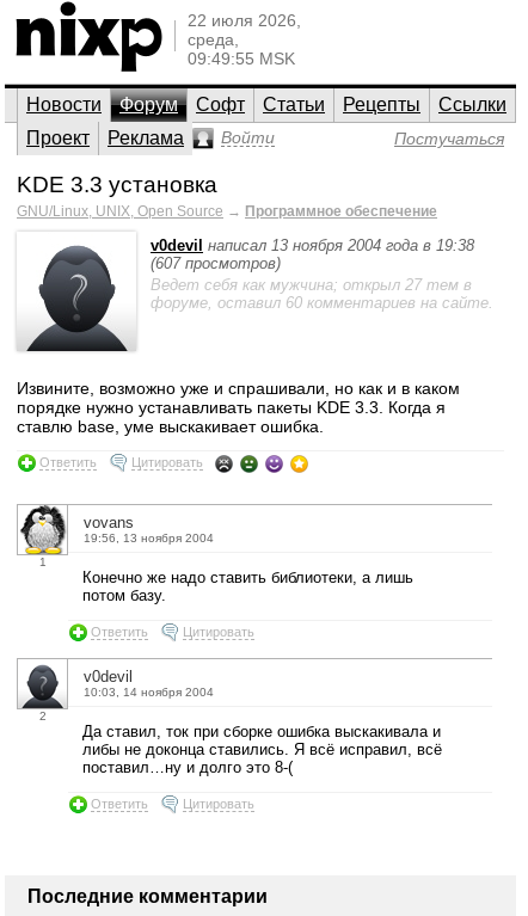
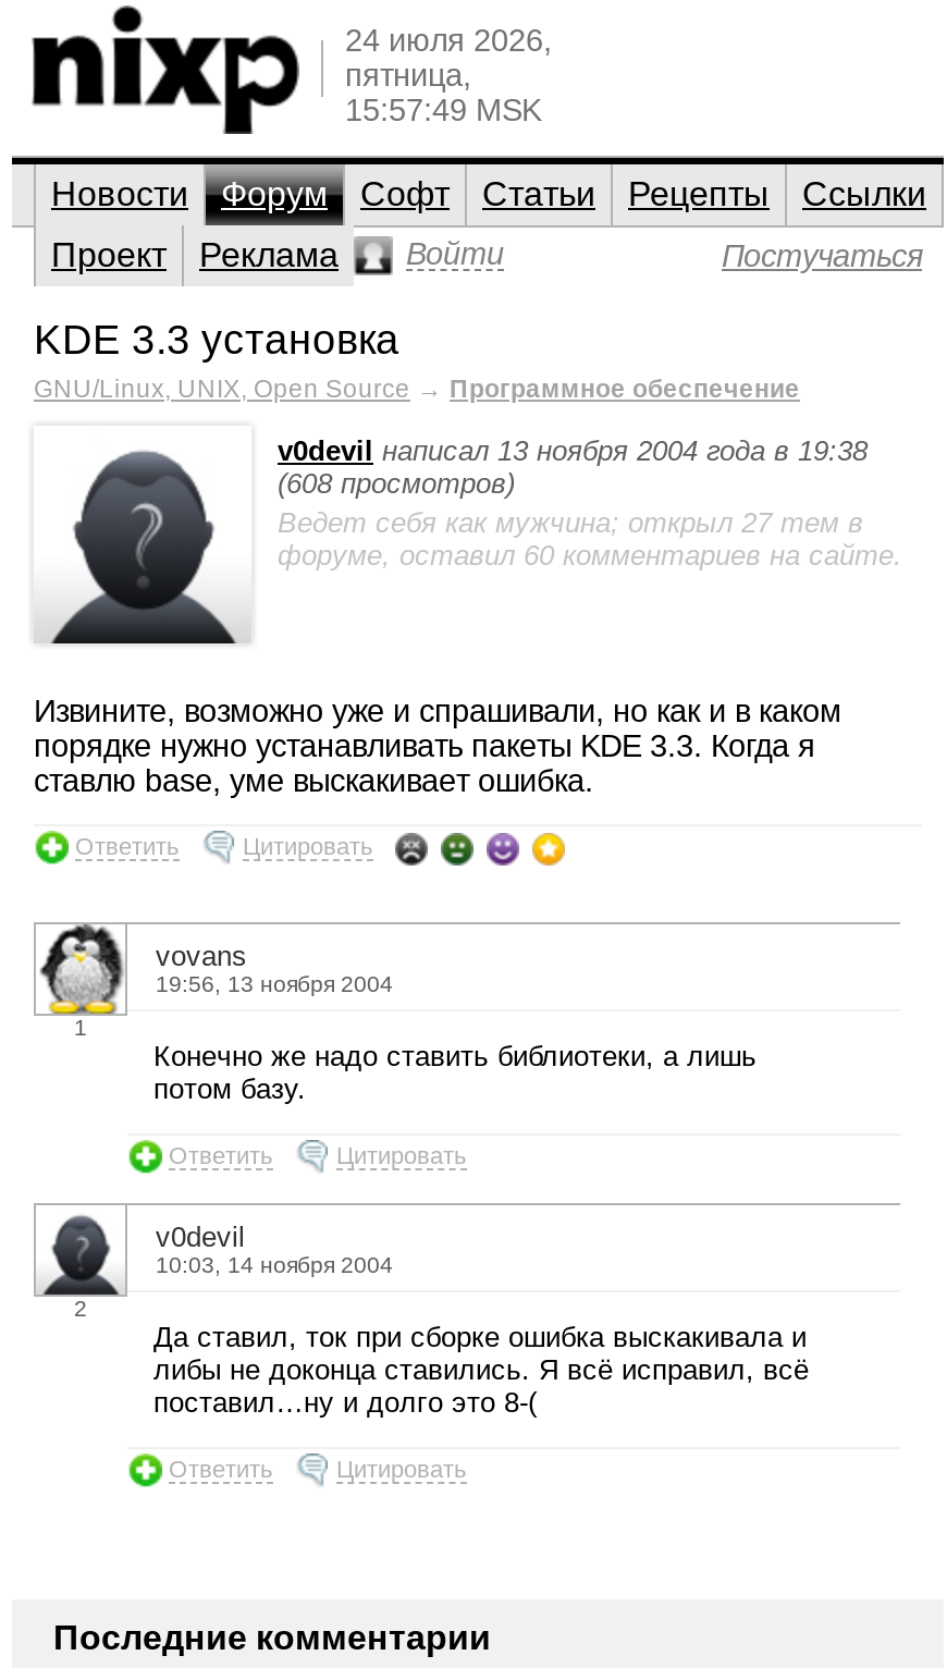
- 22 июля 2026,
- среда,
- 09:49:55 MSK
+ 24 июля 2026,
+ пятница,
+ 15:57:49 MSK

- (607 просмотров)
+ (608 просмотров)
